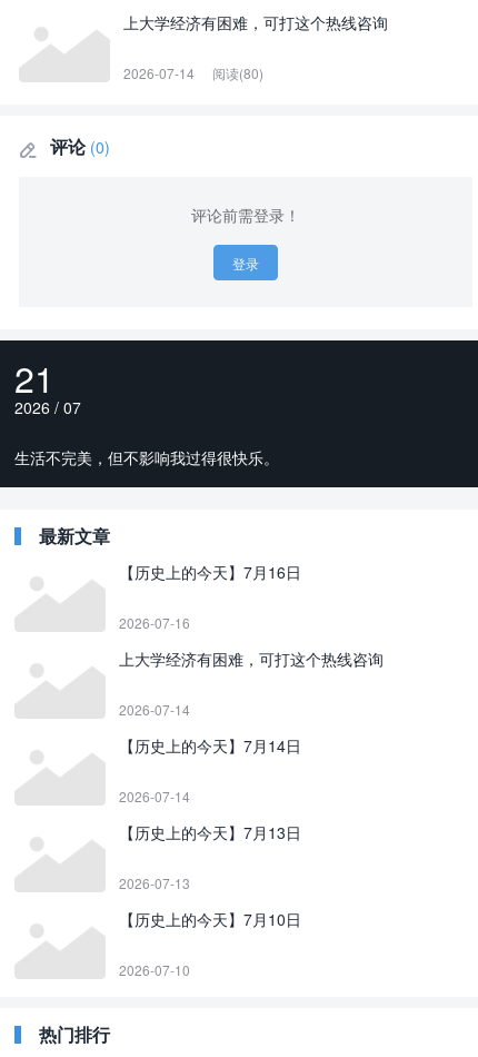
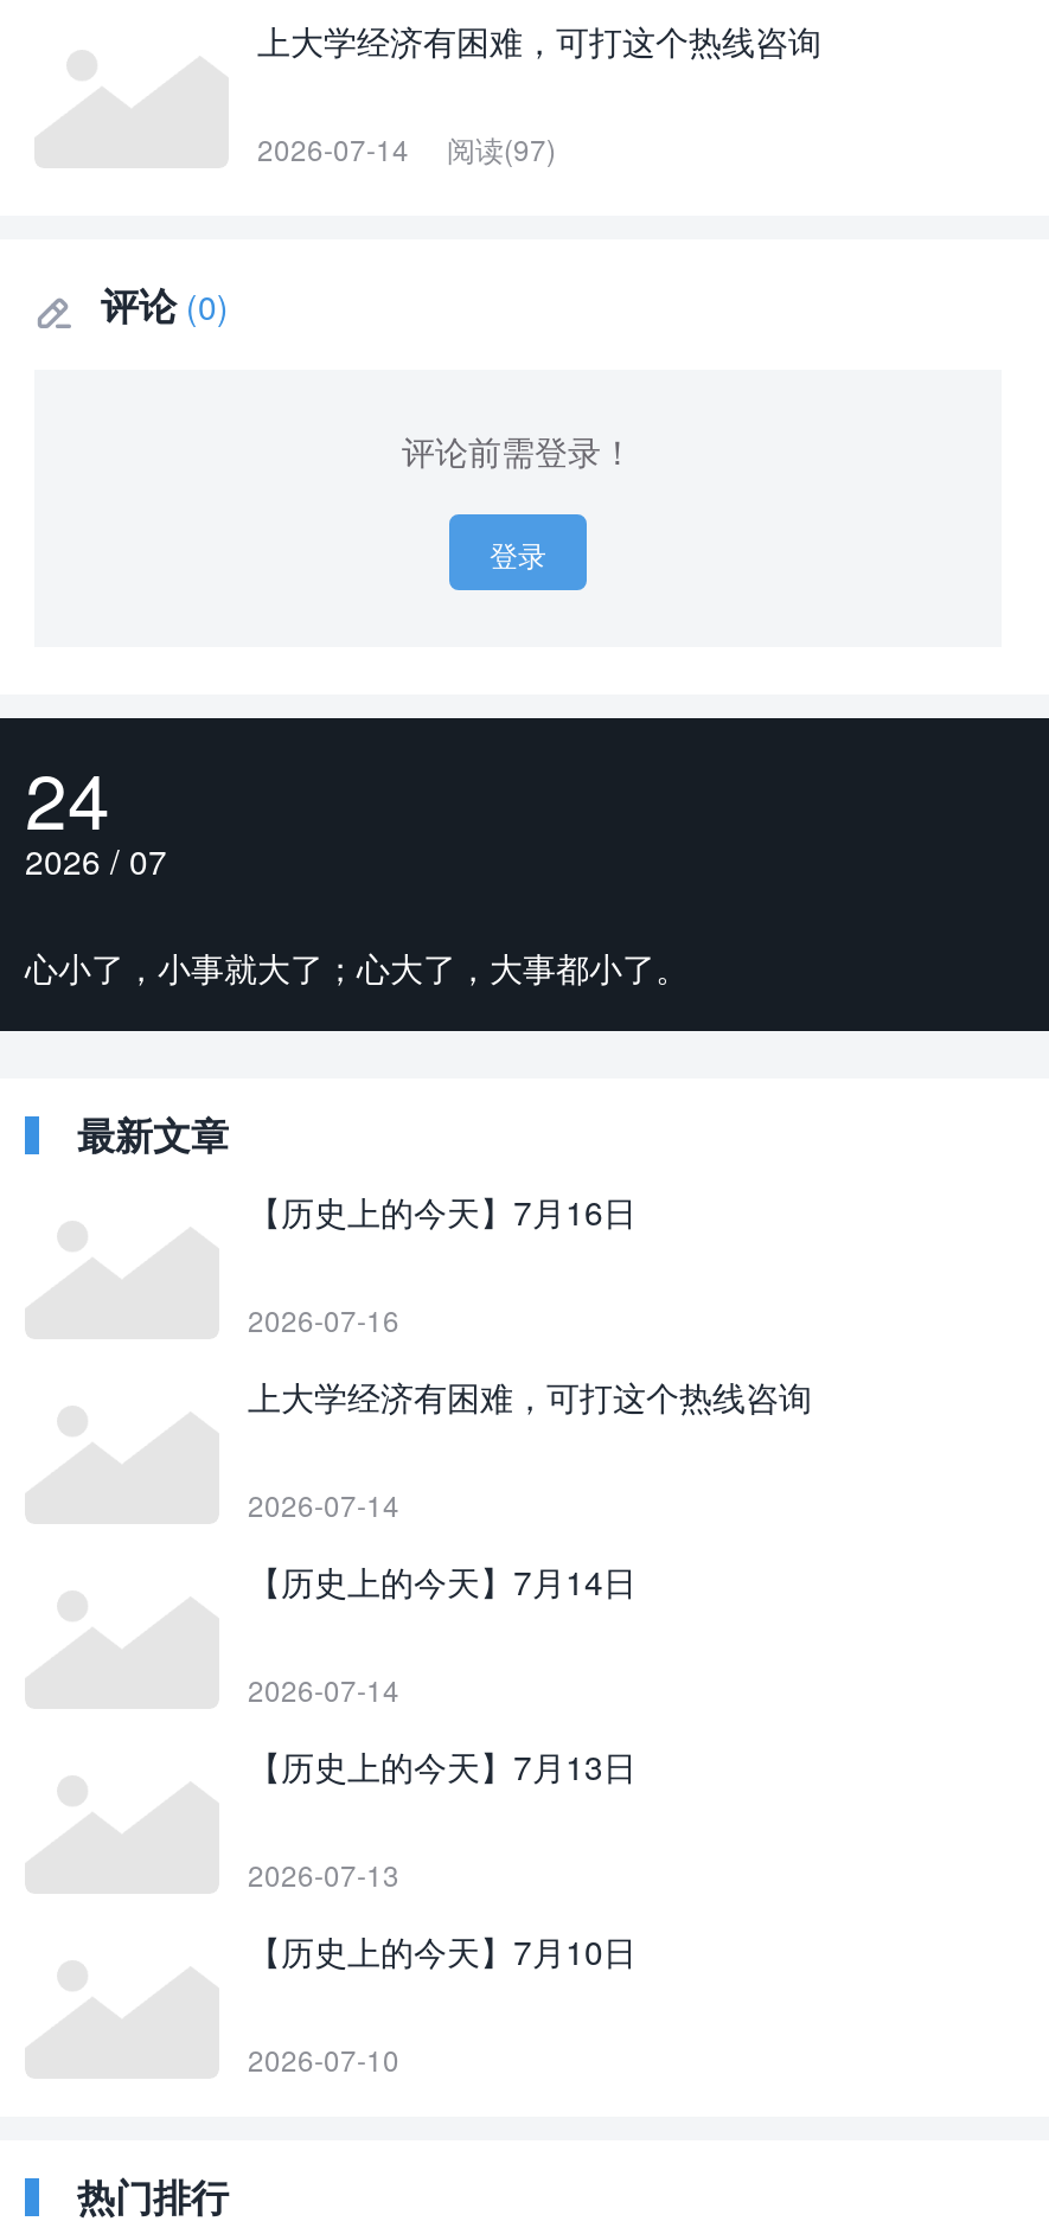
- 2026-07-14 阅读(80)
+ 2026-07-14 阅读(97)

- 21
+ 24

- 生活不完美，但不影响我过得很快乐。
+ 心小了，小事就大了；心大了，大事都小了。
